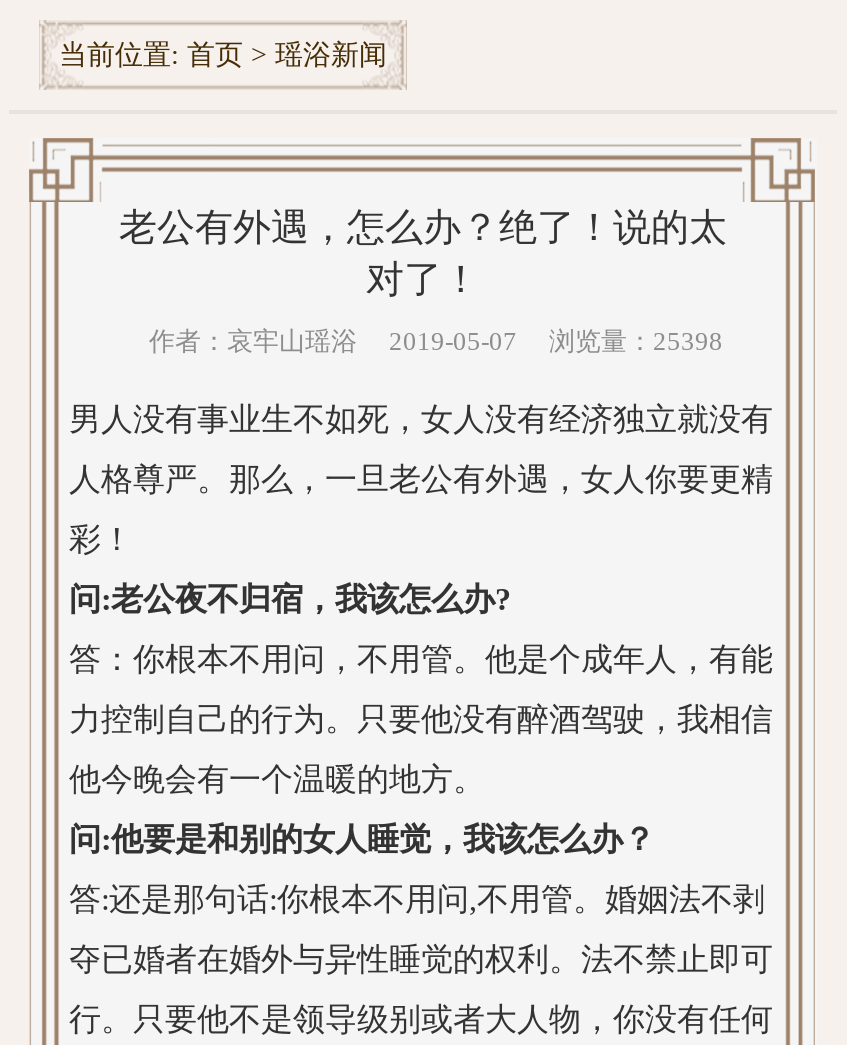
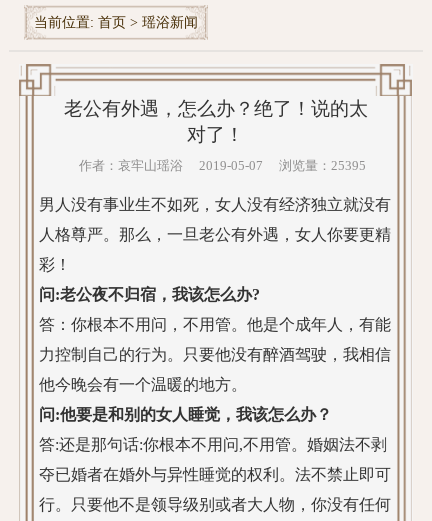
- 作者：哀牢山瑶浴 2019-05-07 浏览量：25398
+ 作者：哀牢山瑶浴 2019-05-07 浏览量：25395
